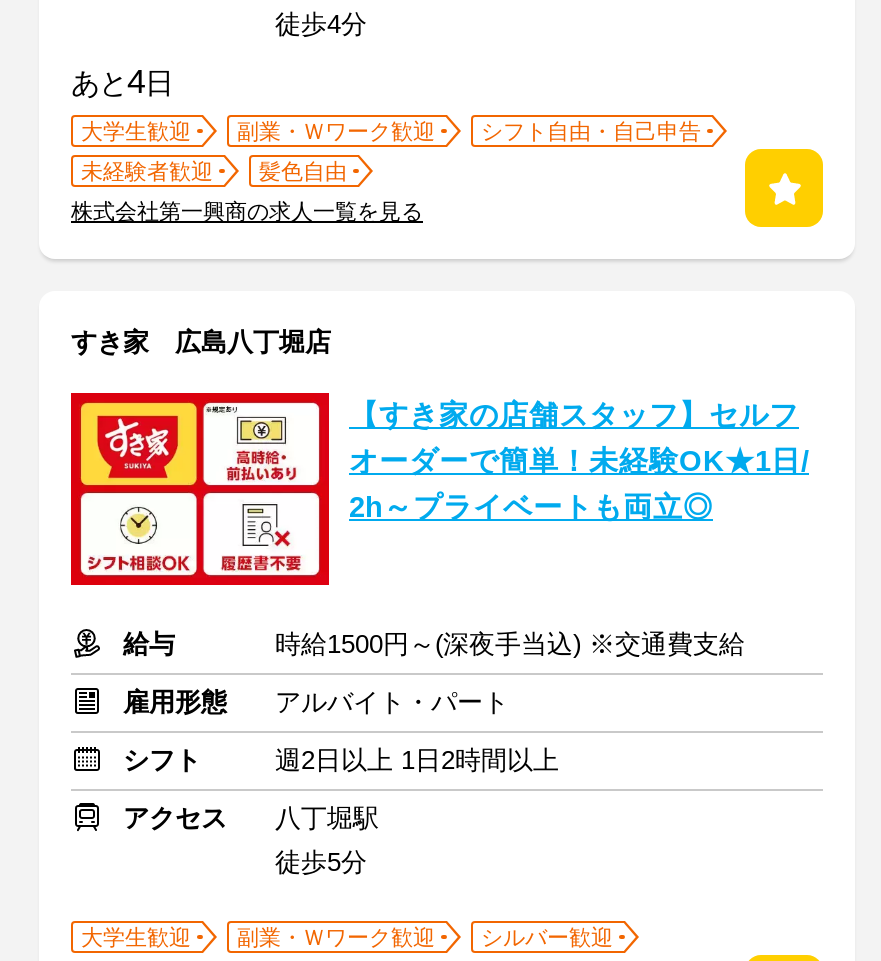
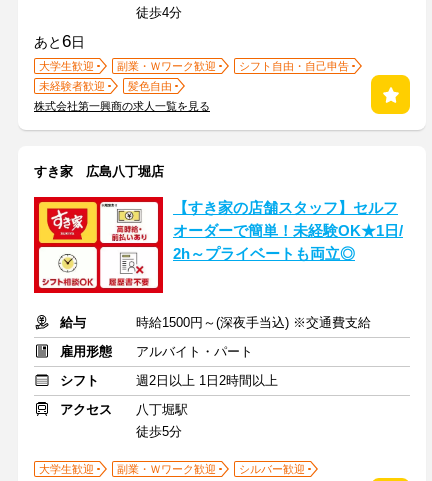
- あと4日
+ あと6日
